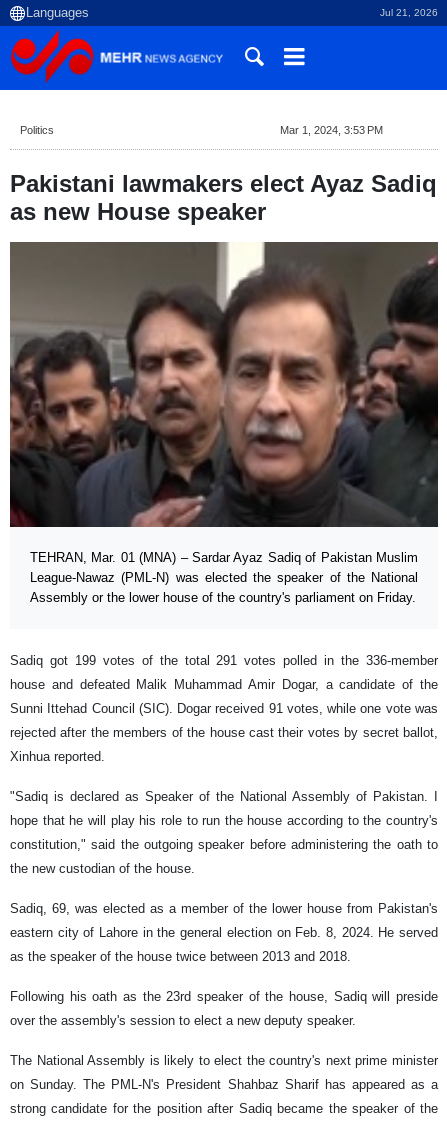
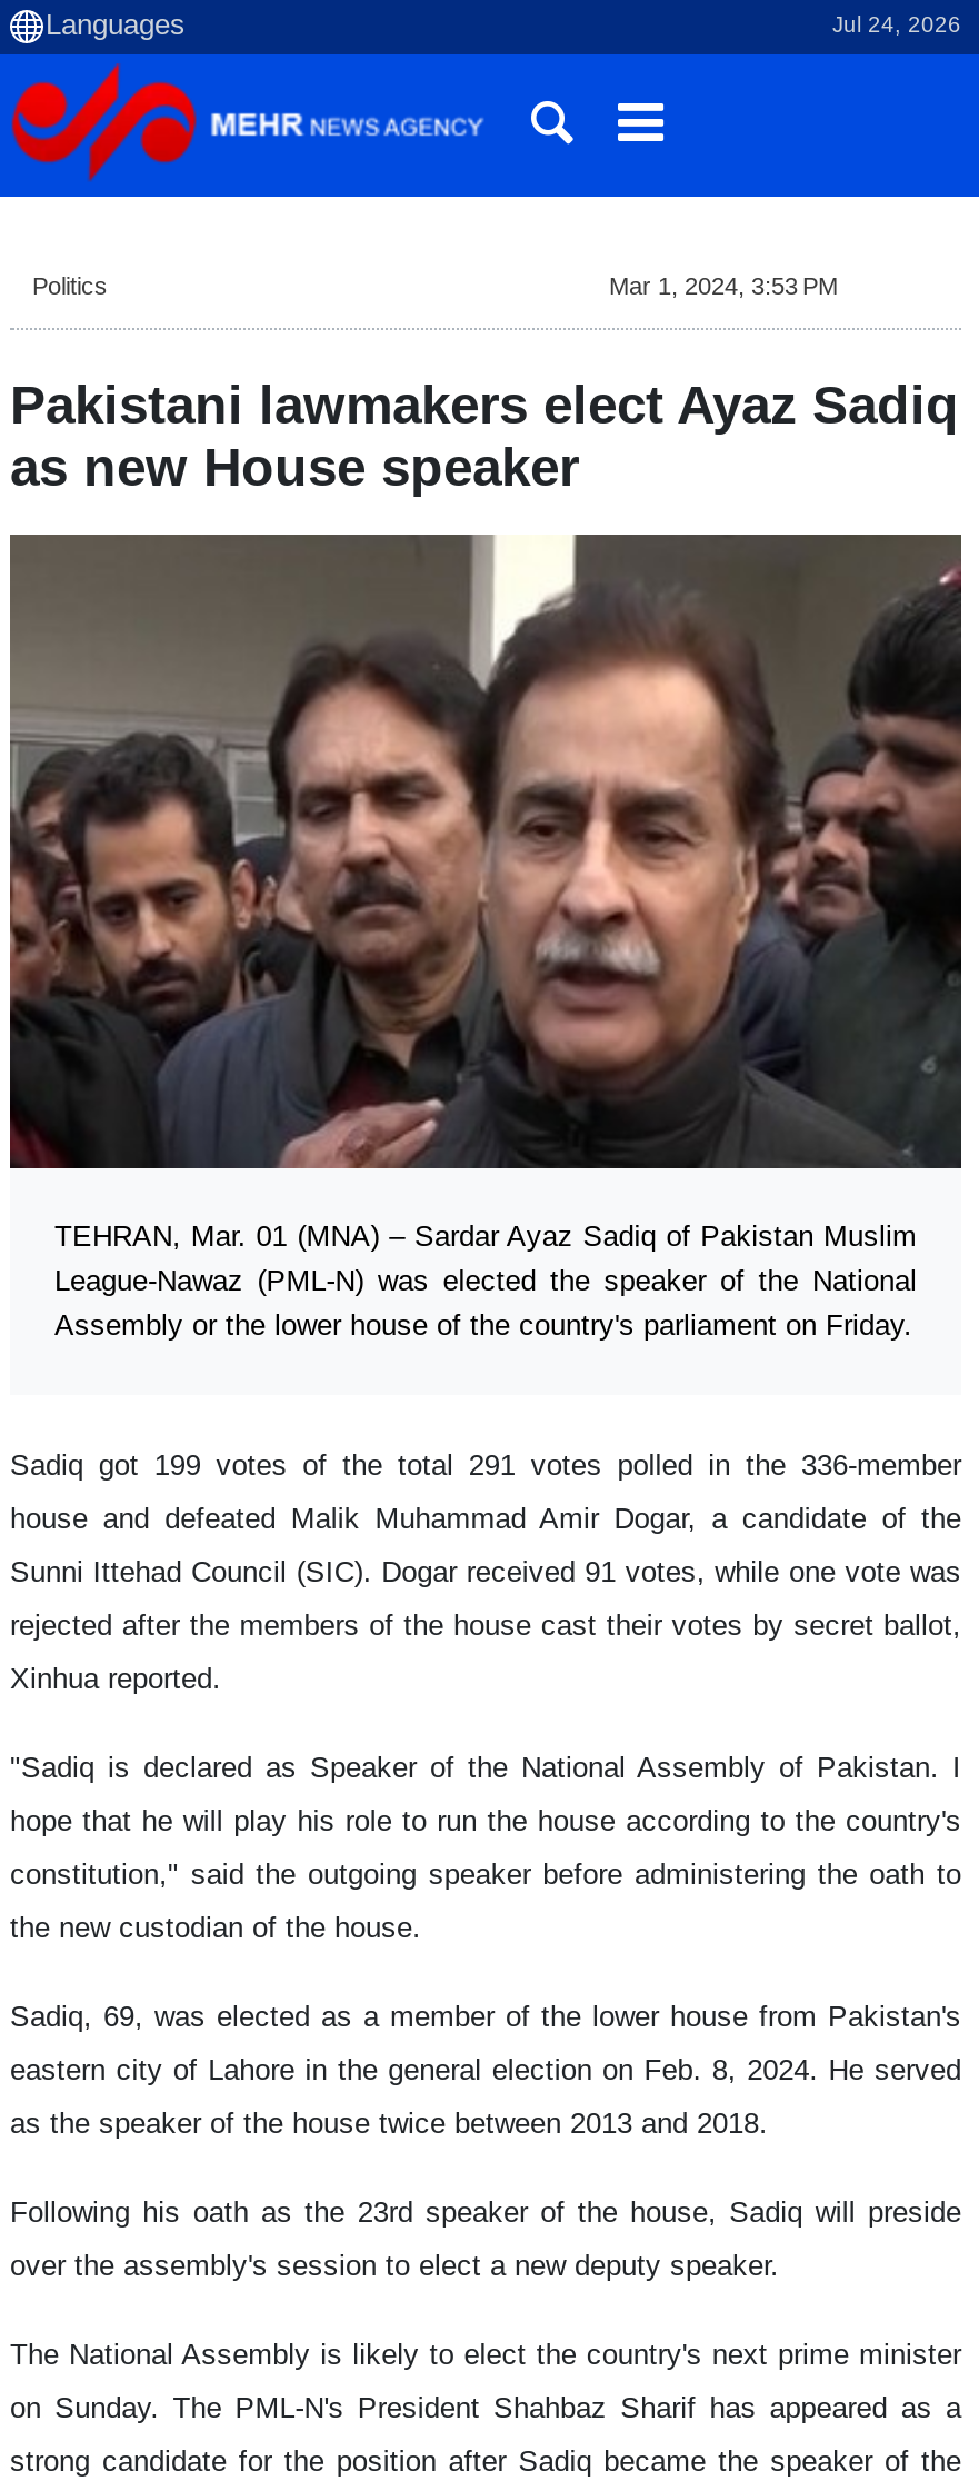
- Jul 21, 2026
+ Jul 24, 2026
